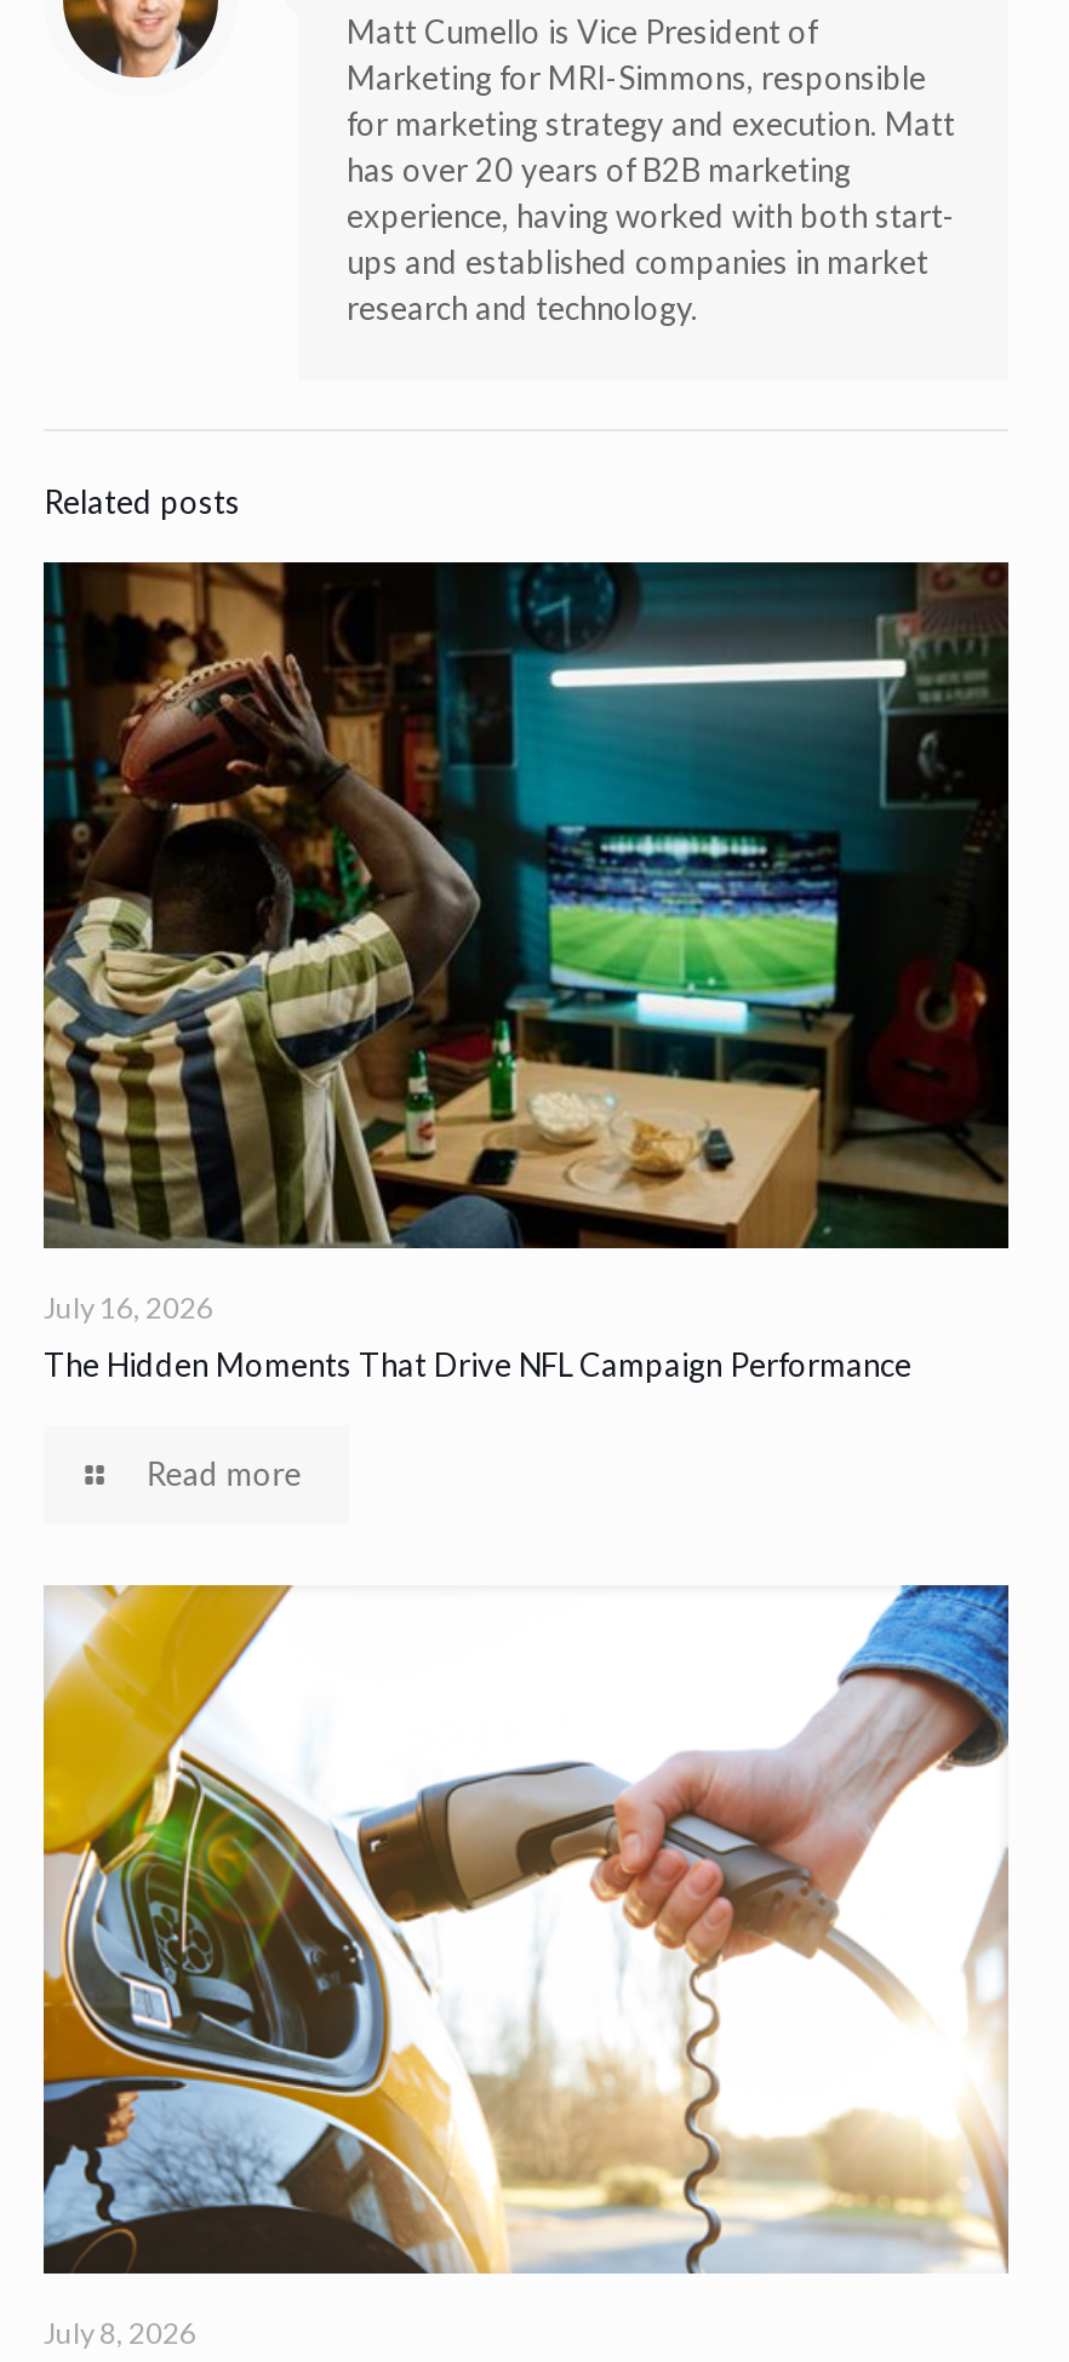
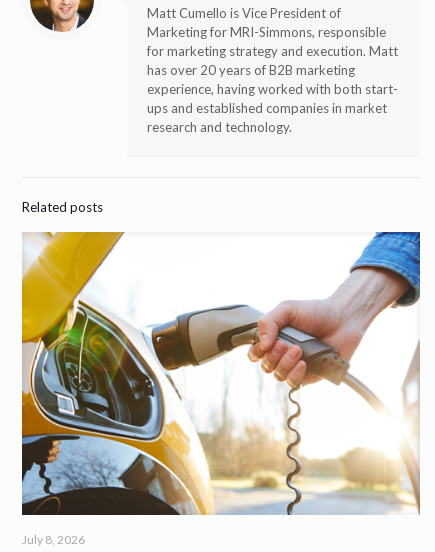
- [image]
- July 16, 2026
- The Hidden Moments That Drive NFL Campaign Performance
- Read more
